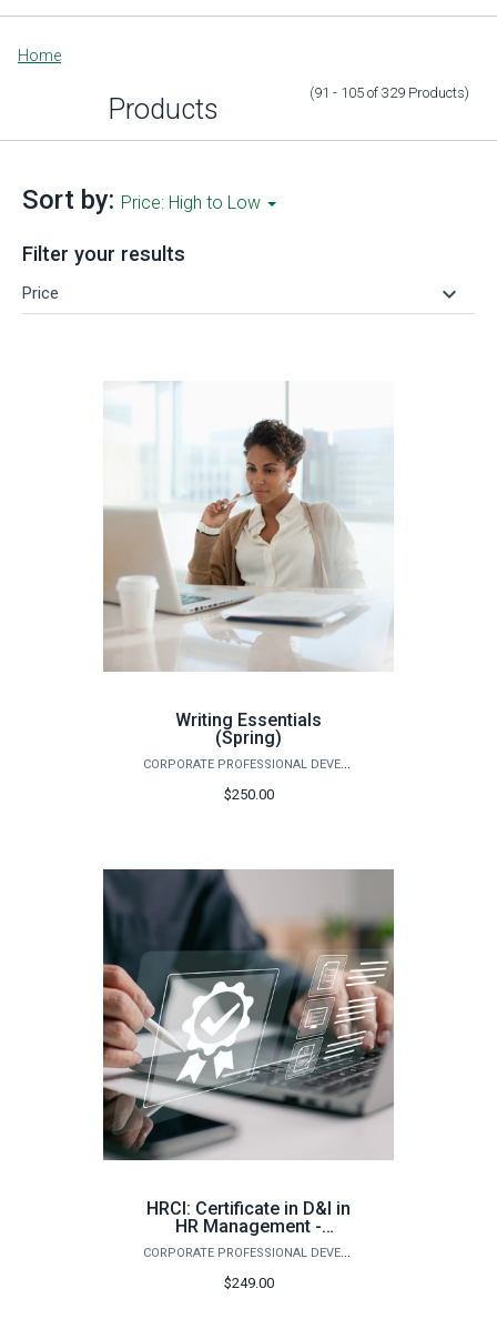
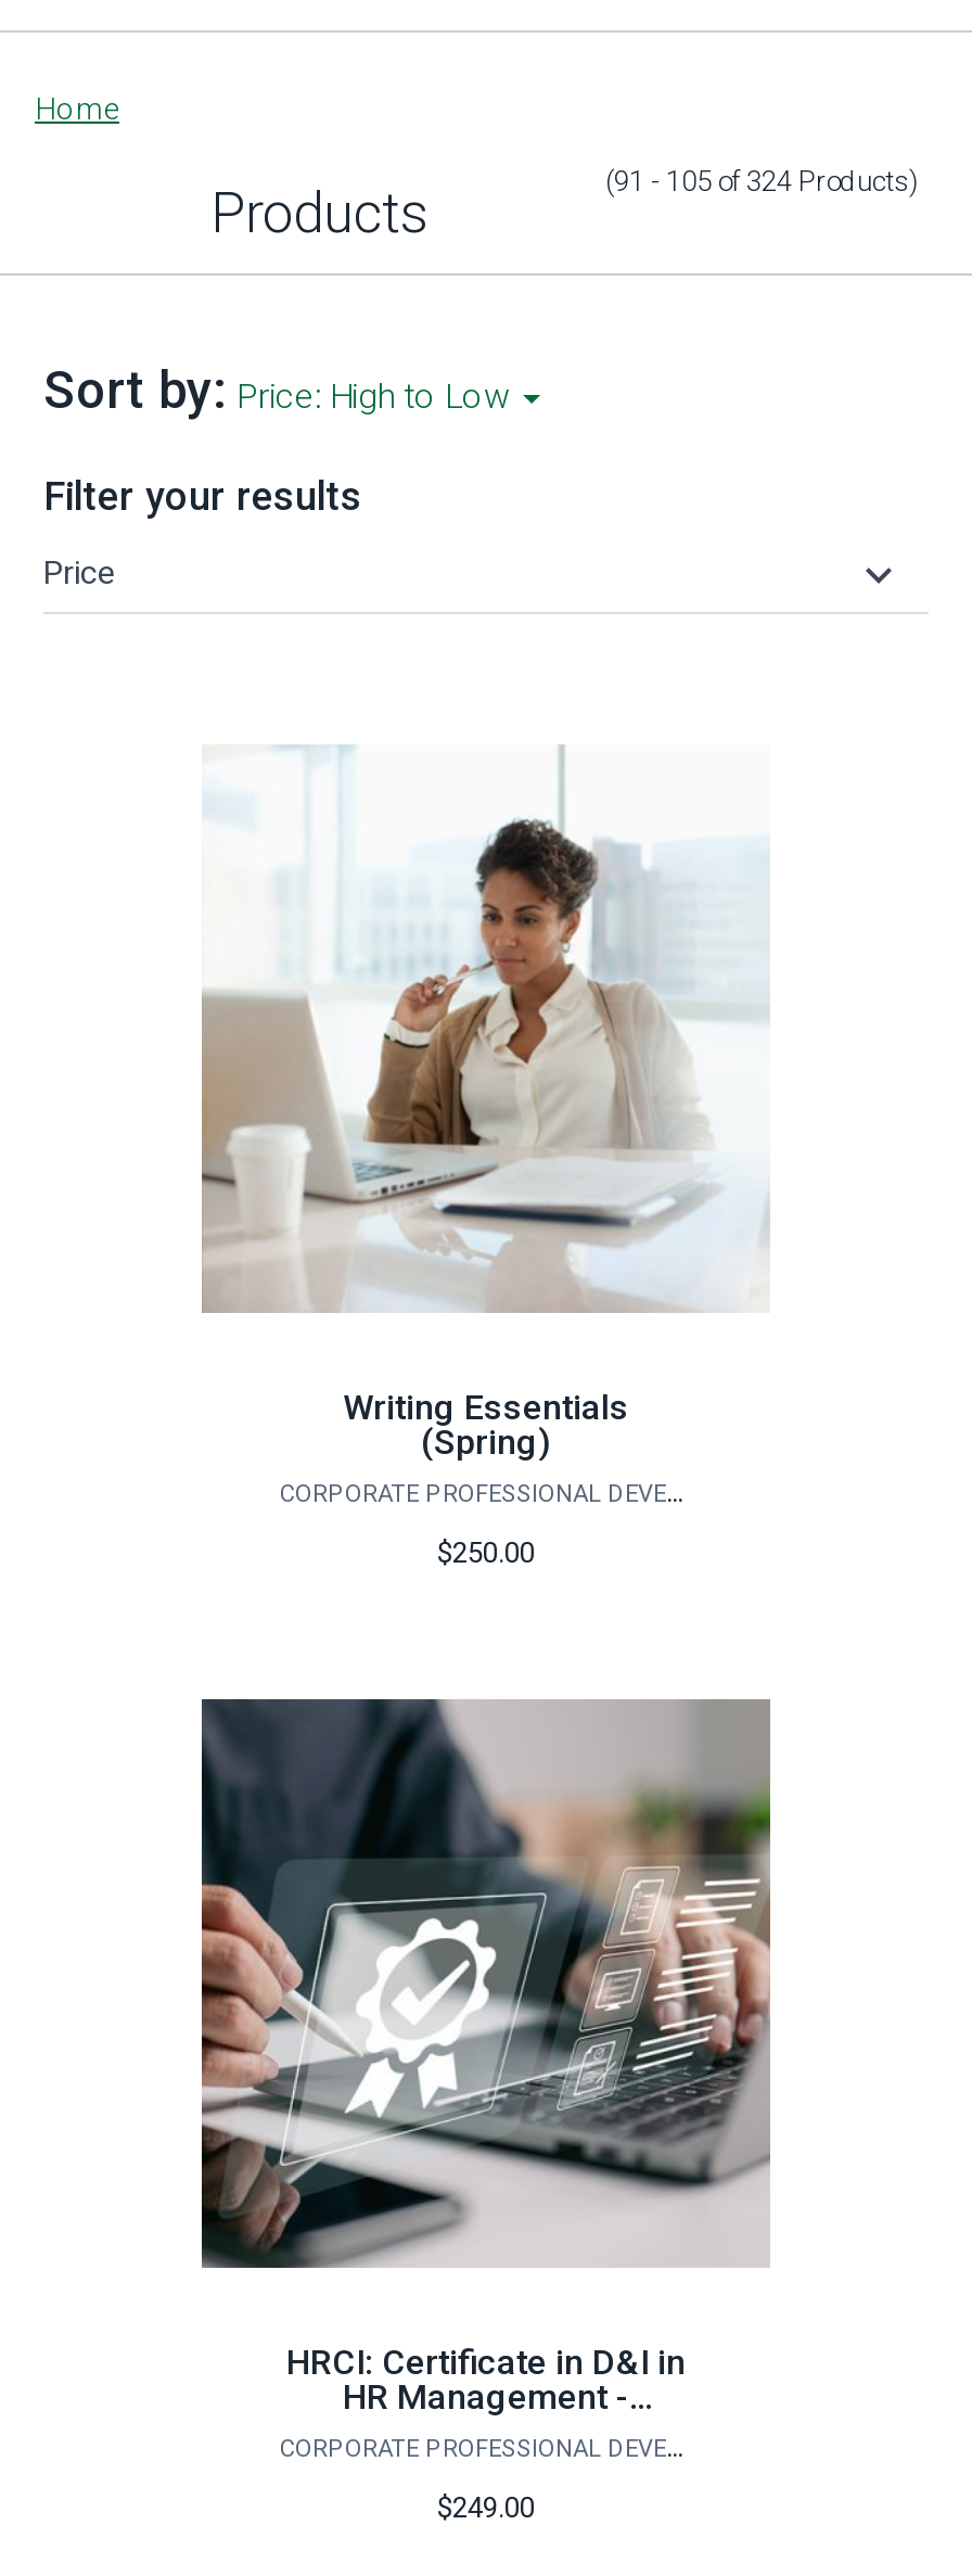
- (91 - 105 of 329 Products)
+ (91 - 105 of 324 Products)
